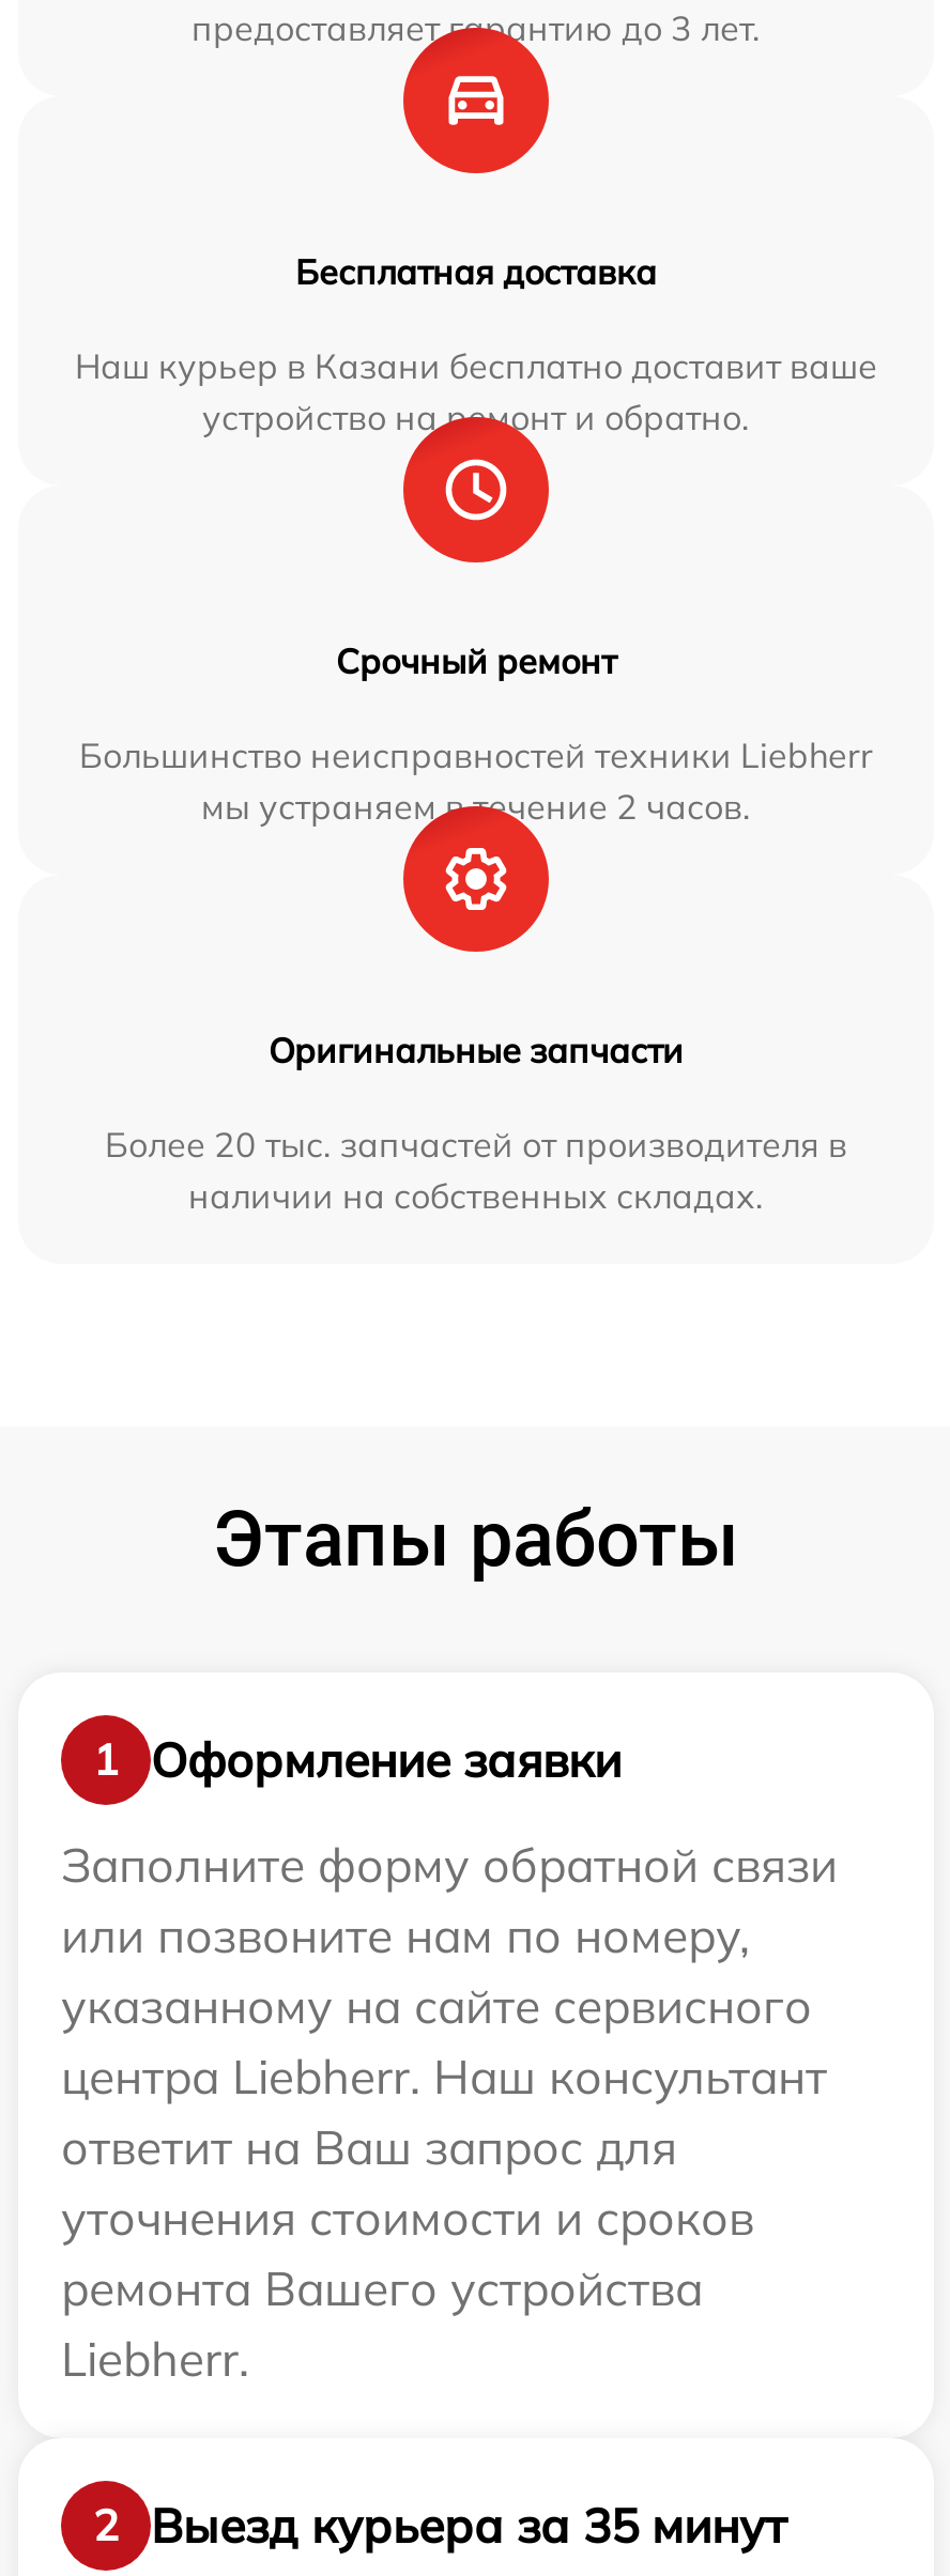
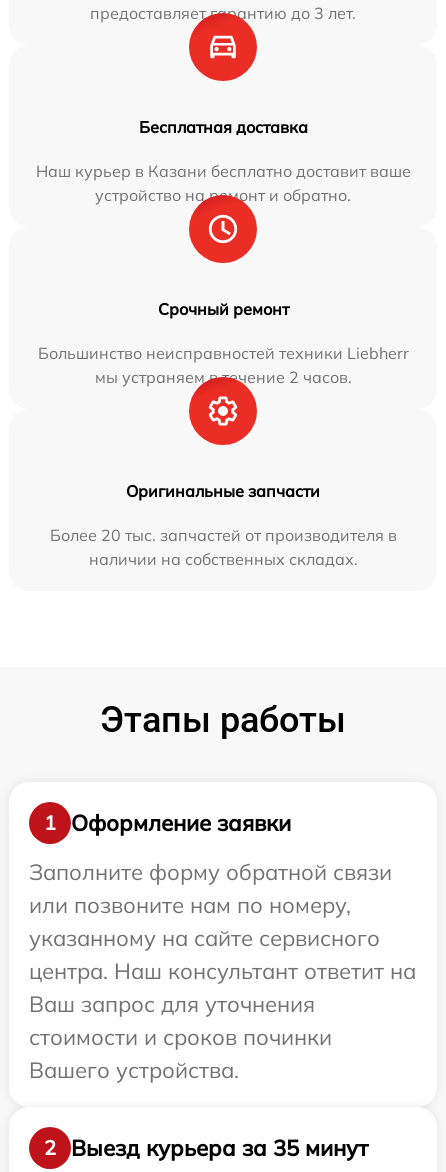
- центра Liebherr. Наш консультант
- ответит на Ваш запрос для
- уточнения стоимости и сроков
- ремонта Вашего устройства
- Liebherr.
+ центра. Наш консультант ответит на
+ Ваш запрос для уточнения
+ стоимости и сроков починки
+ Вашего устройства.
